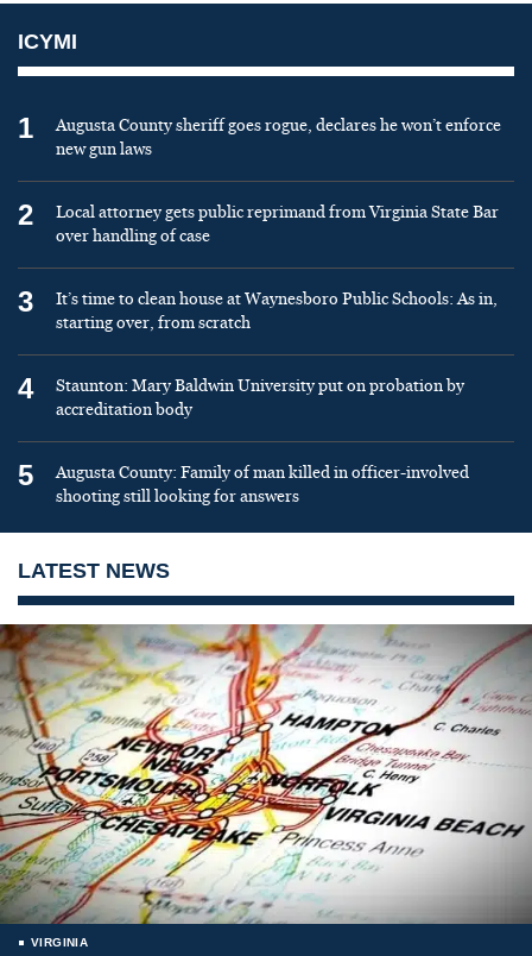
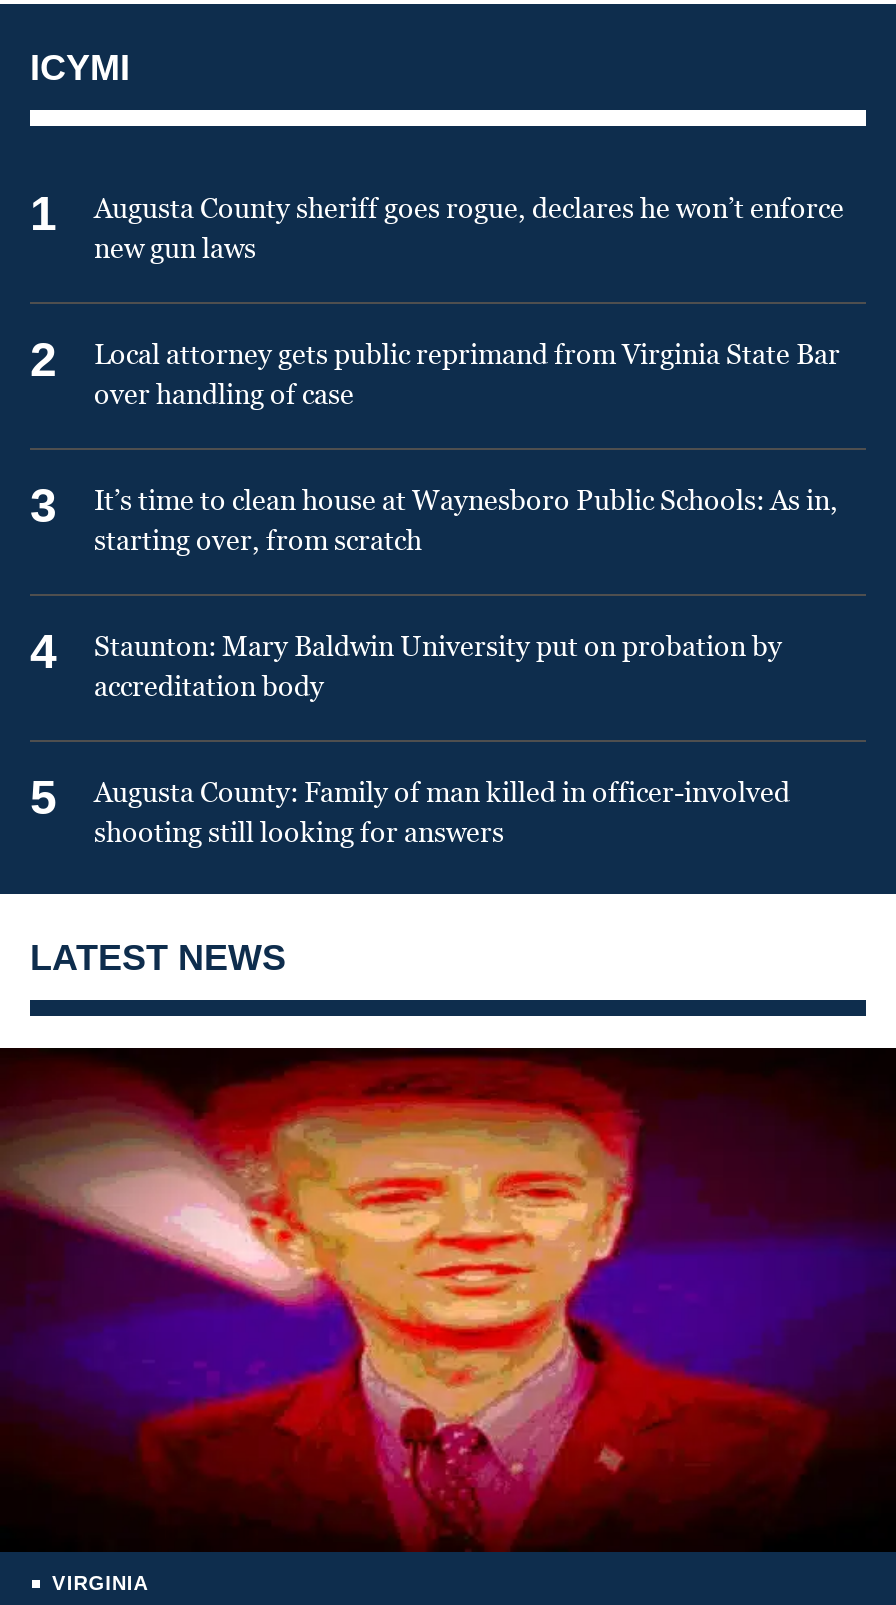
- [image]
+ [image]
